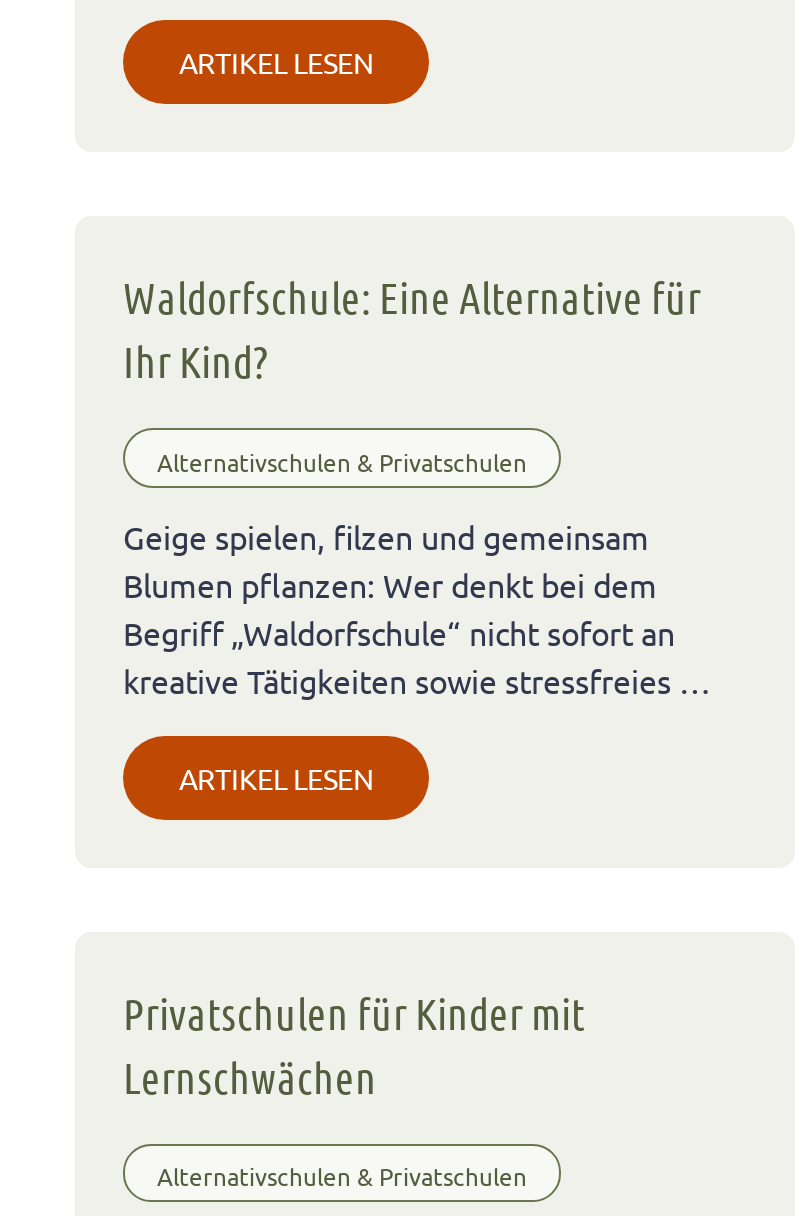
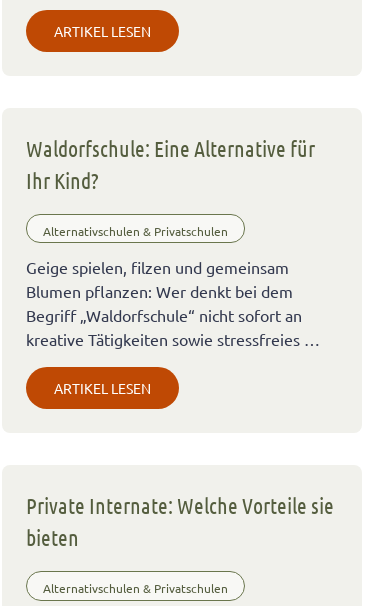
- Privatschulen für Kinder mit
- Lernschwächen
+ Private Internate: Welche Vorteile sie
+ bieten
